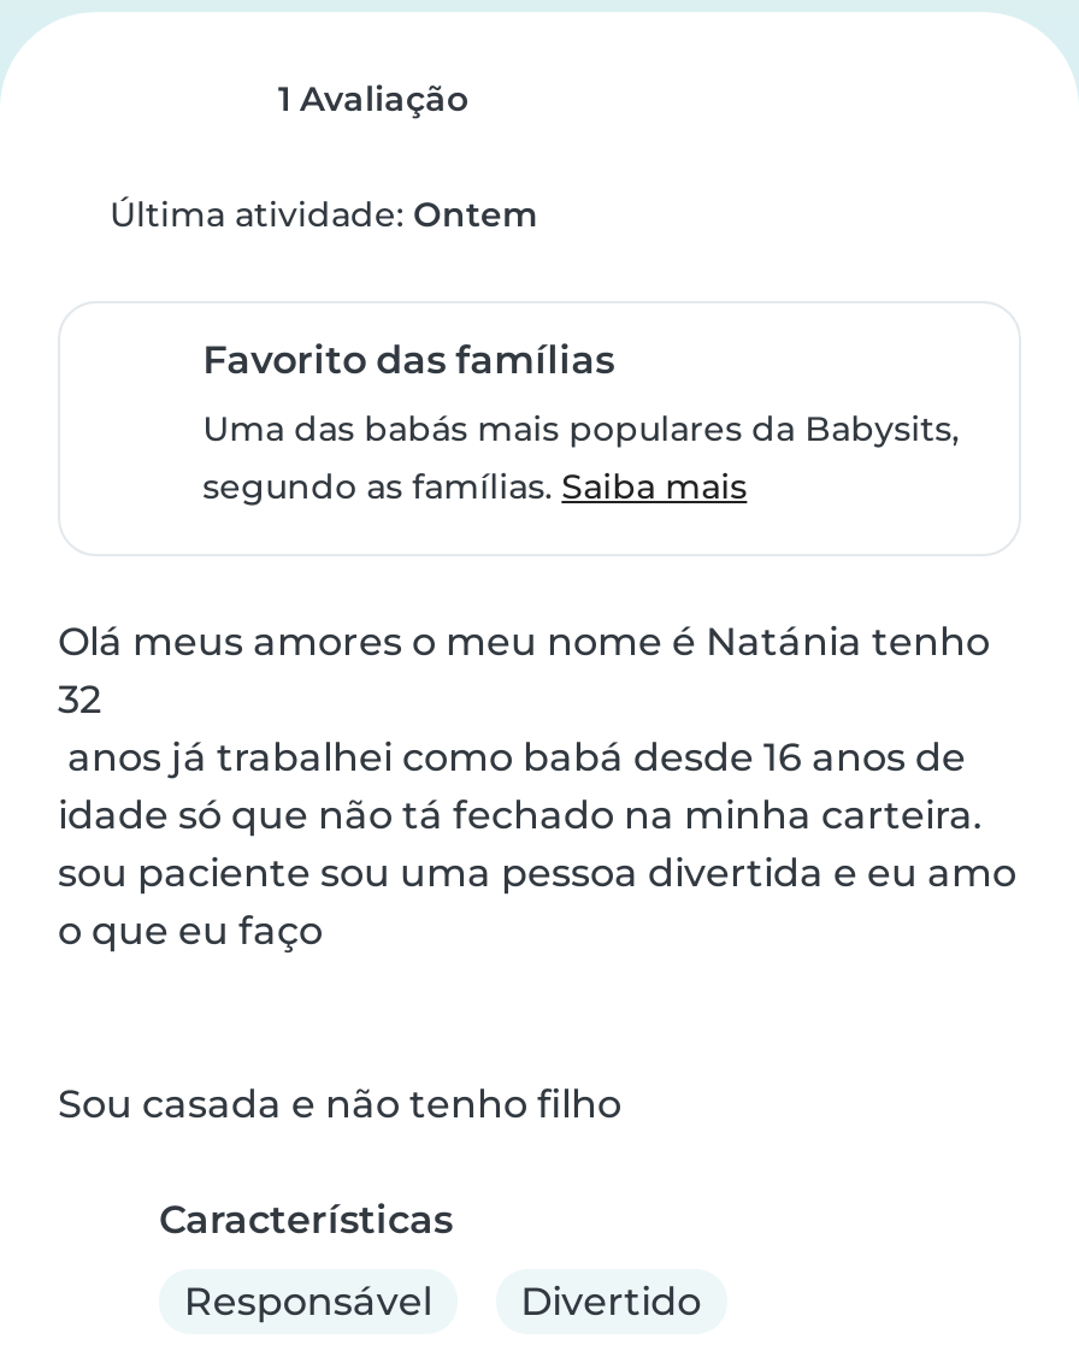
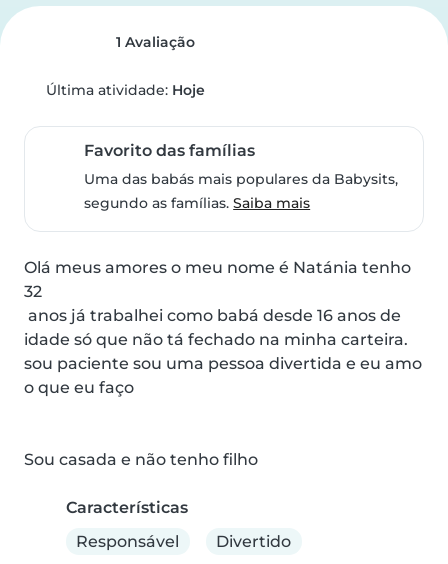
- Última atividade: Ontem
+ Última atividade: Hoje
